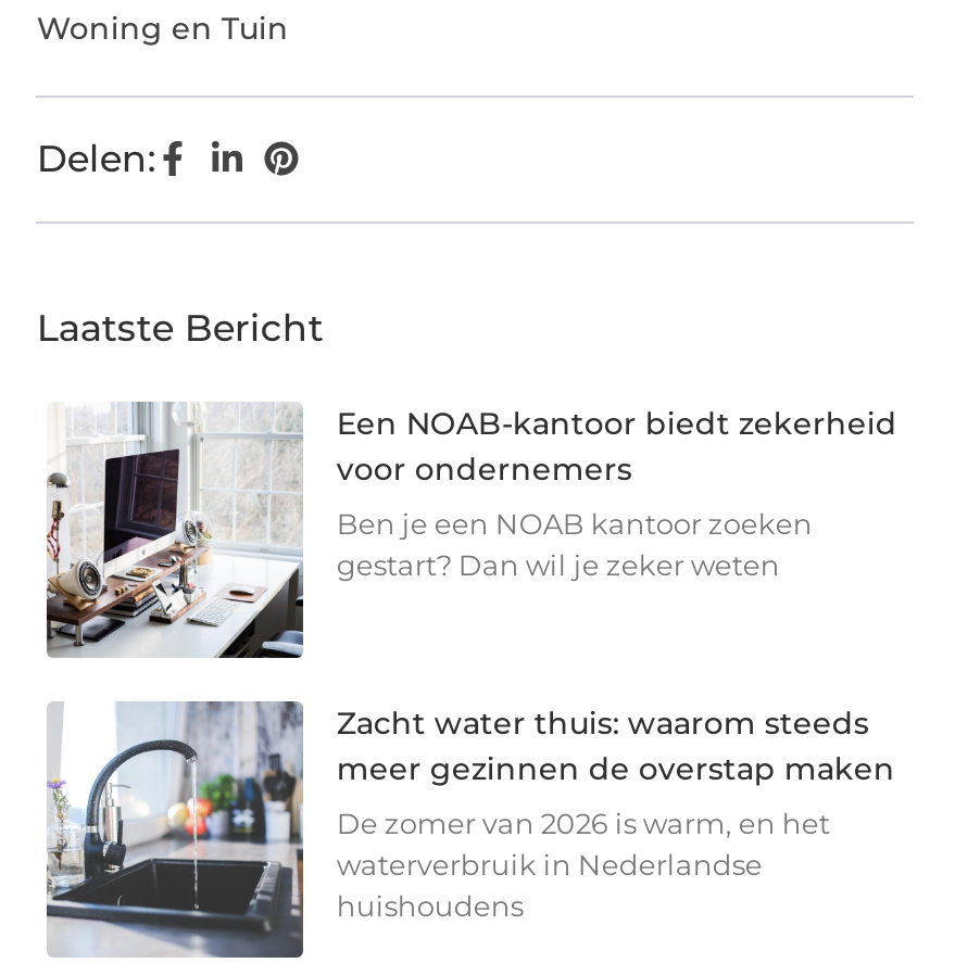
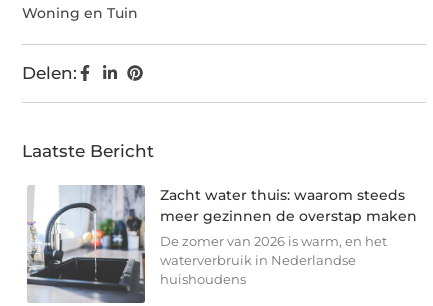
- [image]
- Een NOAB-kantoor biedt zekerheid
- voor ondernemers
- Ben je een NOAB kantoor zoeken
- gestart? Dan wil je zeker weten
